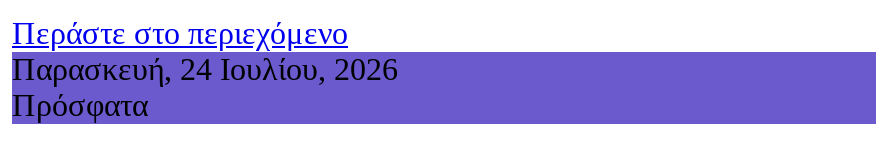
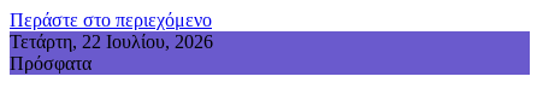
- Παρασκευή, 24 Ιουλίου, 2026
+ Τετάρτη, 22 Ιουλίου, 2026
